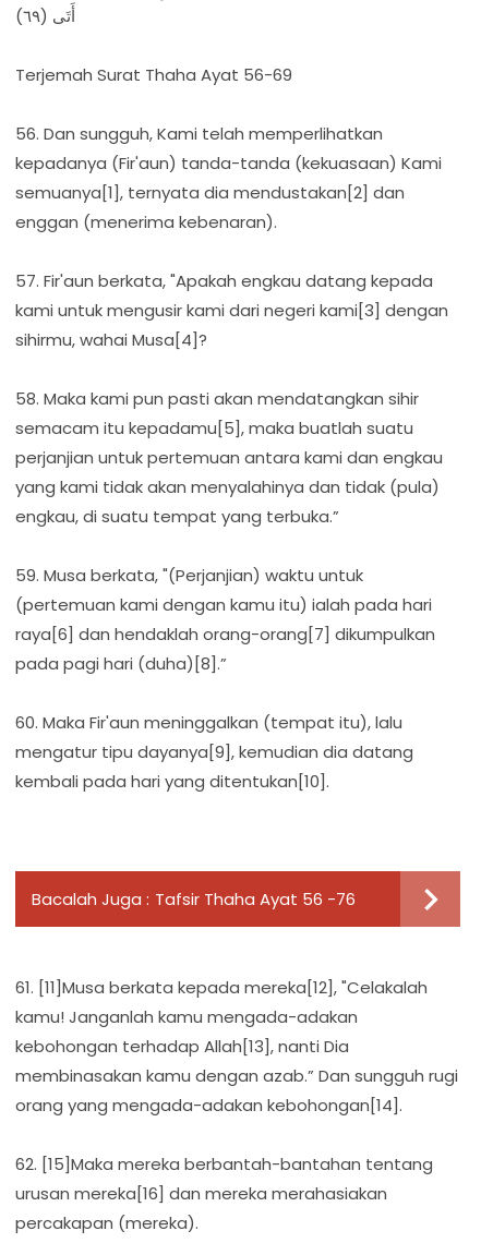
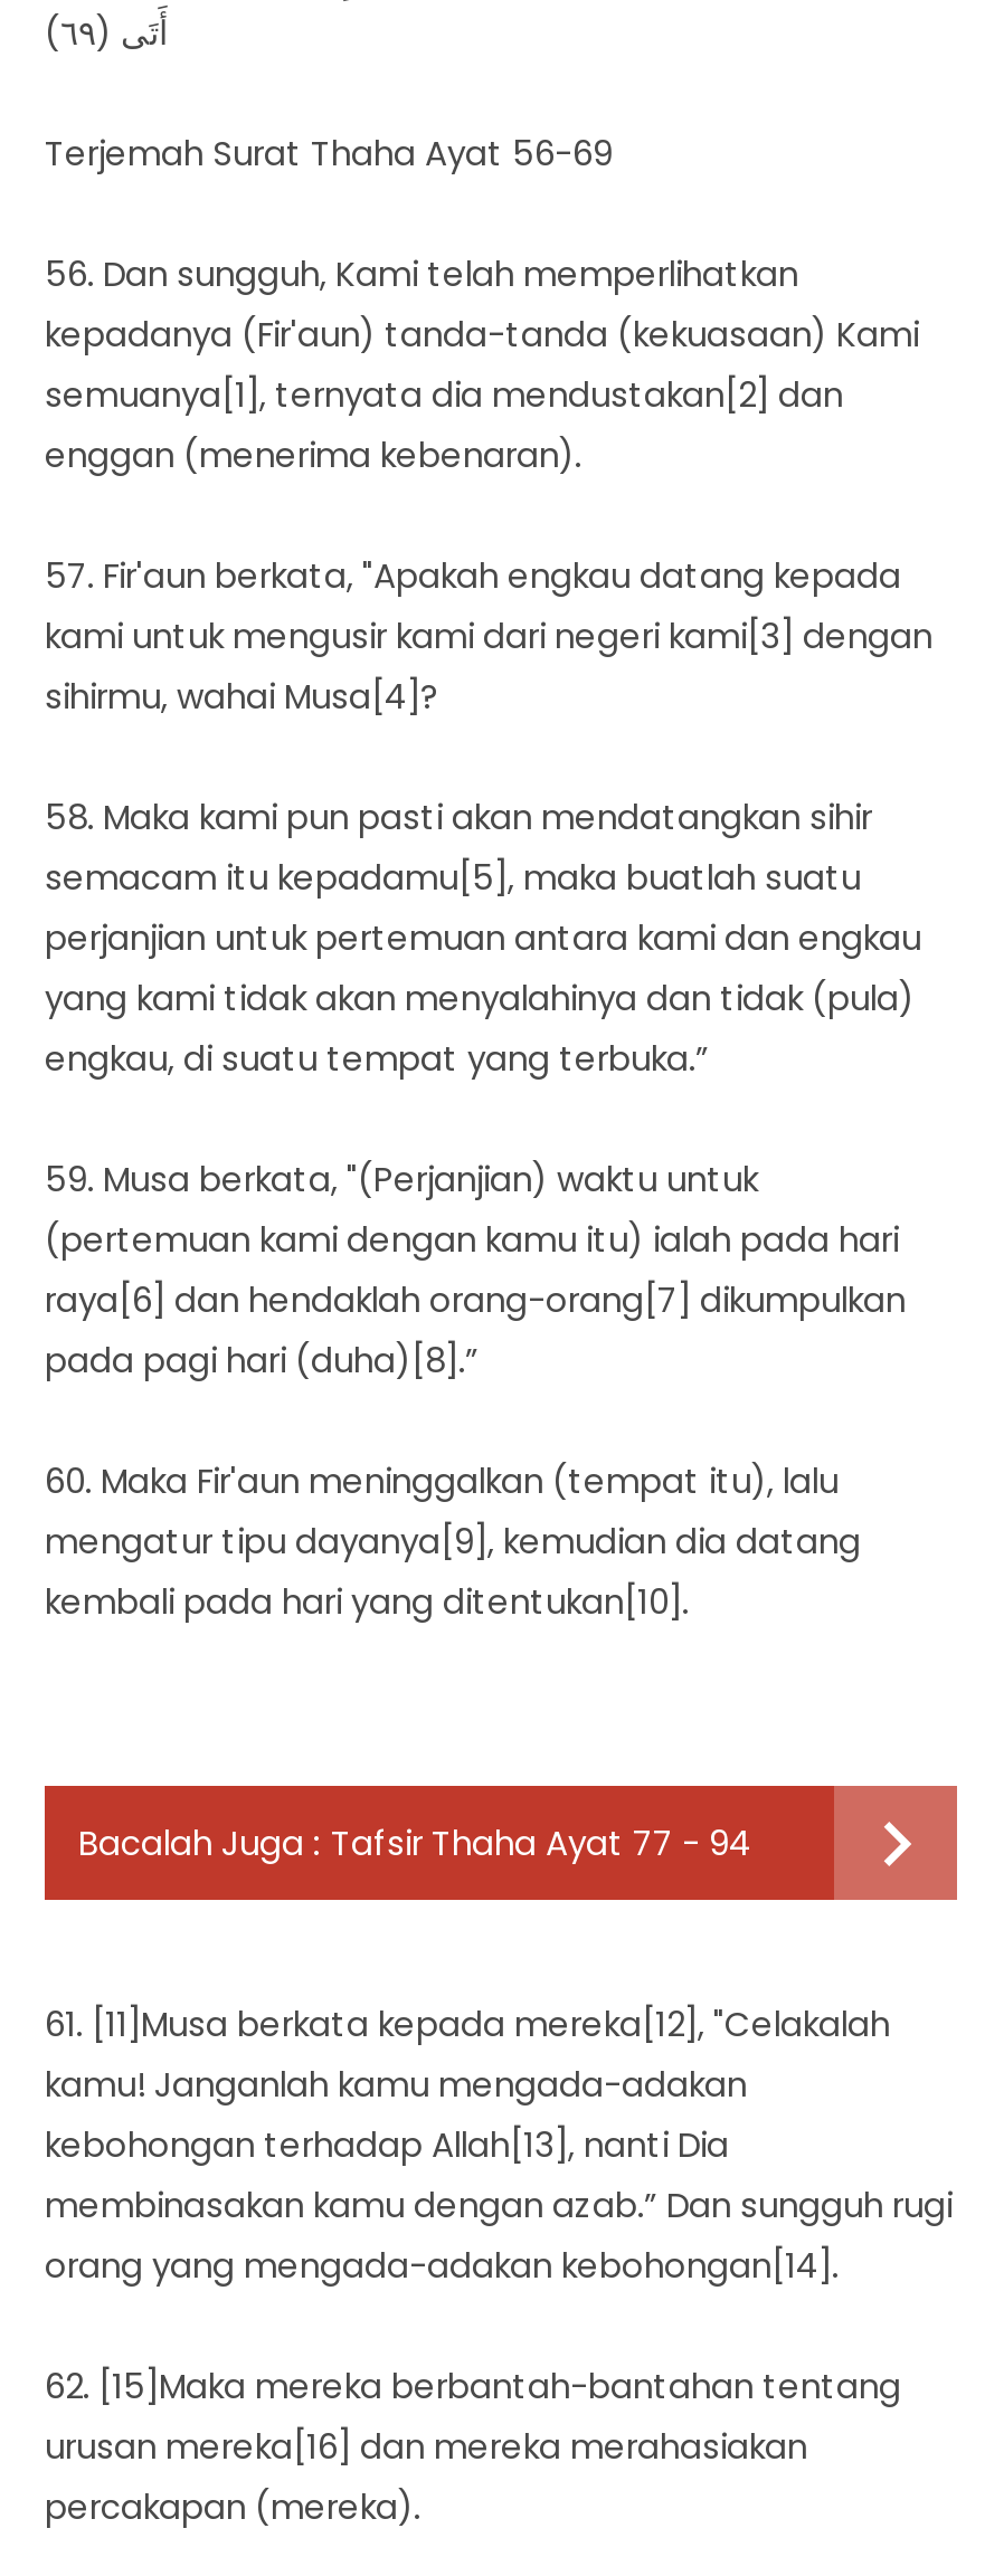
- Bacalah Juga : Tafsir Thaha Ayat 56 -76
+ Bacalah Juga : Tafsir Thaha Ayat 77 - 94
